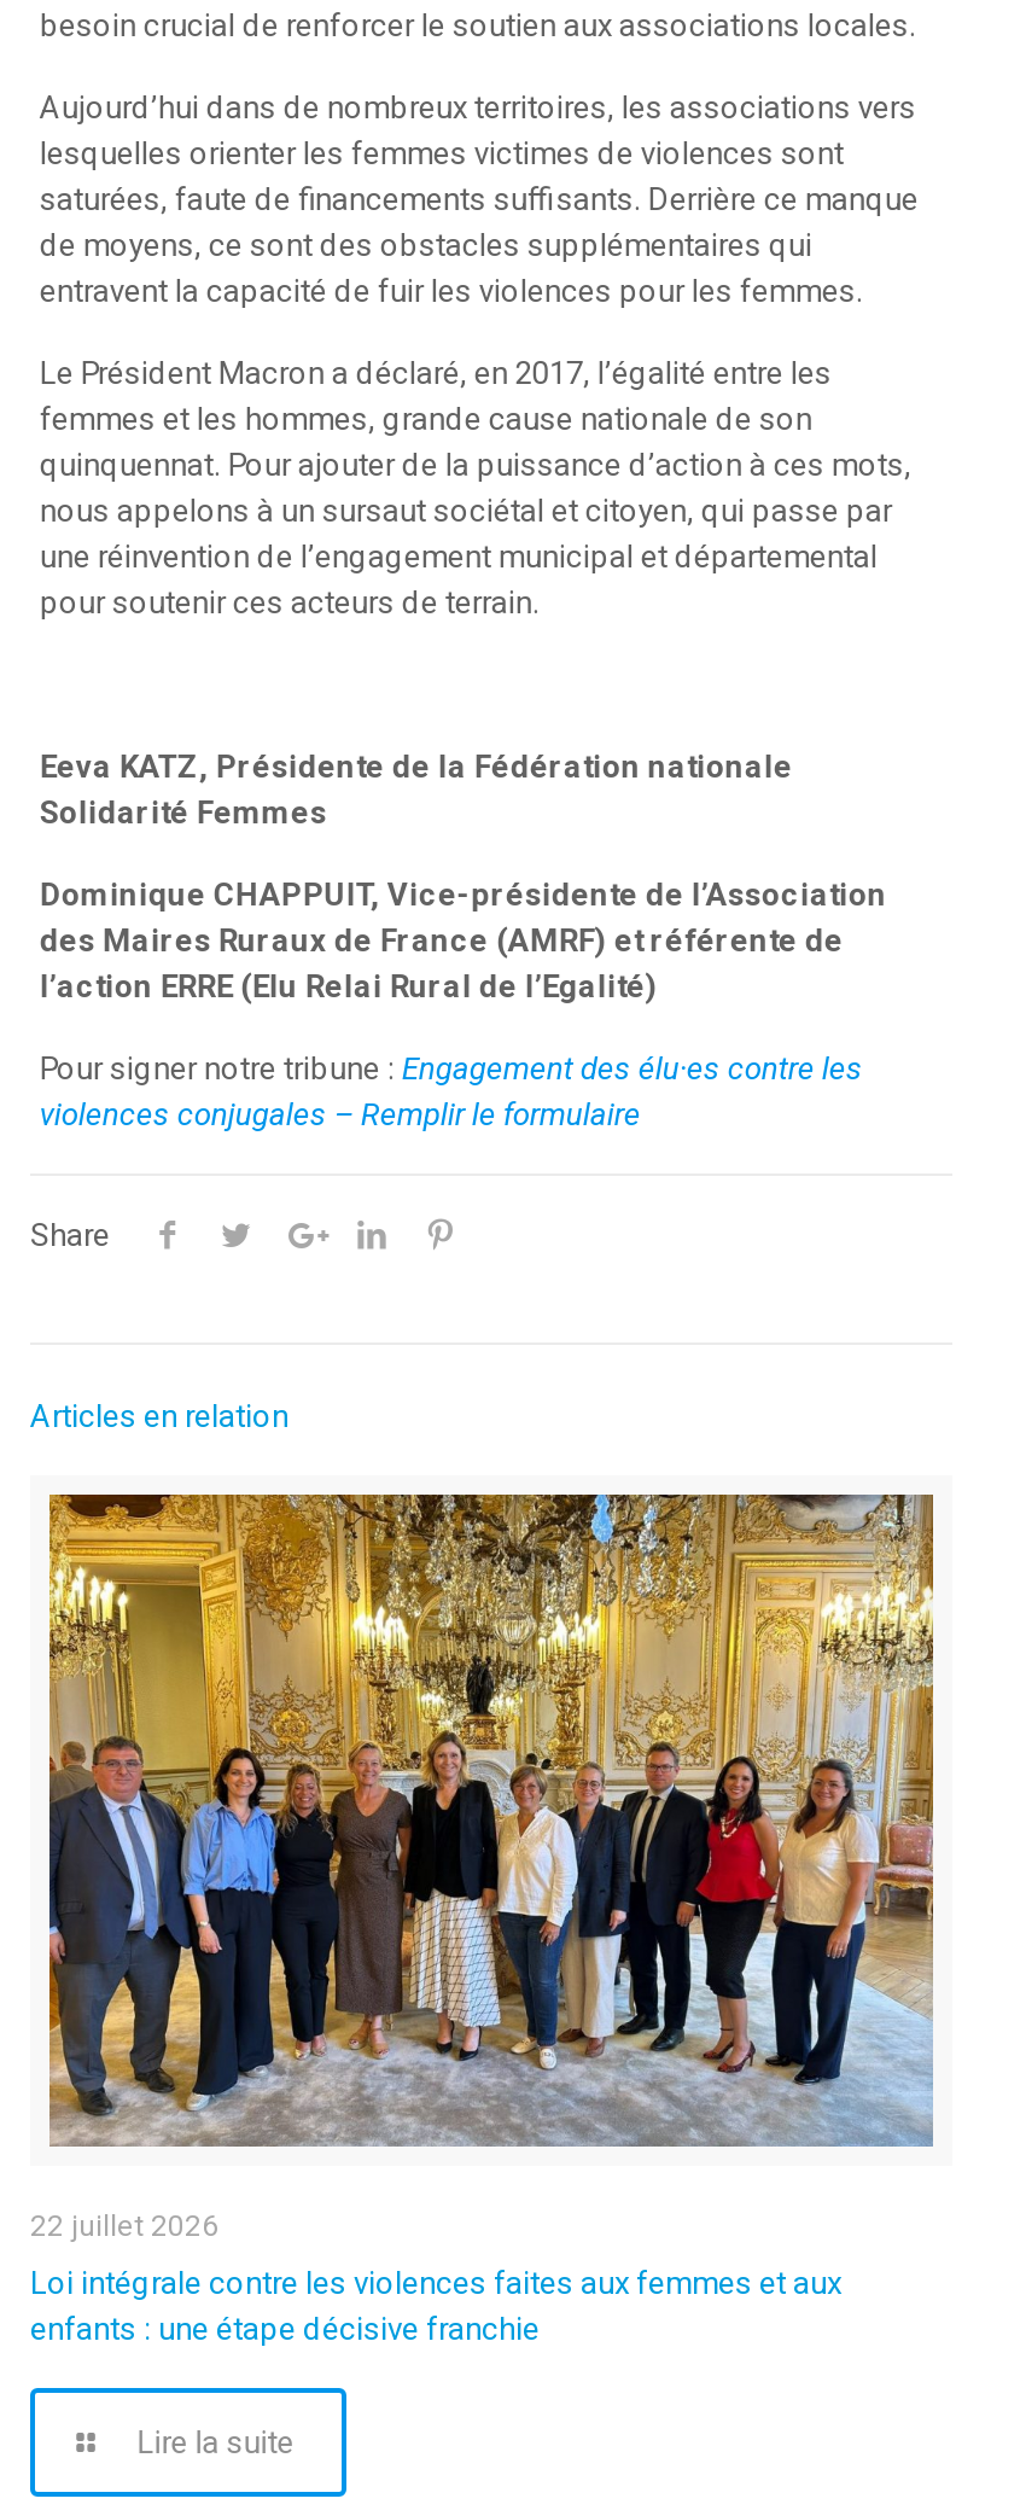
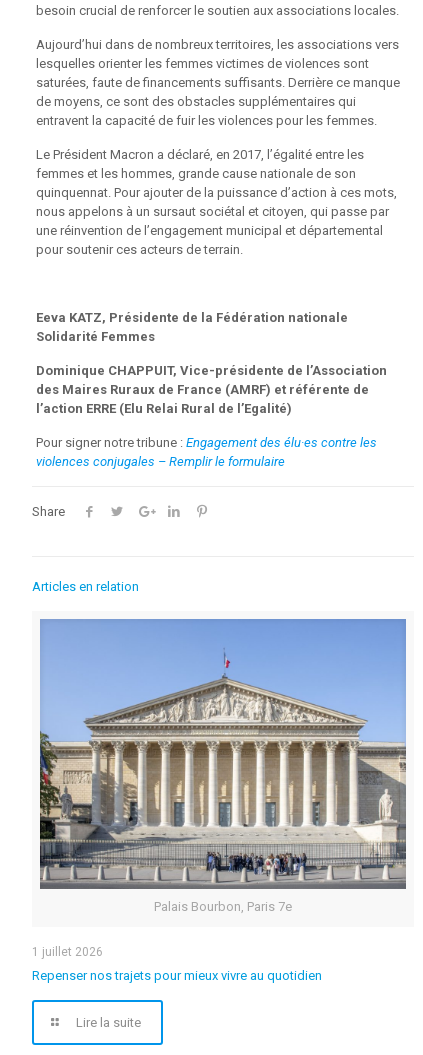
- [image]
- 22 juillet 2026
- Loi intégrale contre les violences faites aux femmes et aux
- enfants : une étape décisive franchie
+ [image]
+ Palais Bourbon, Paris 7e
+ 1 juillet 2026
+ Repenser nos trajets pour mieux vivre au quotidien
